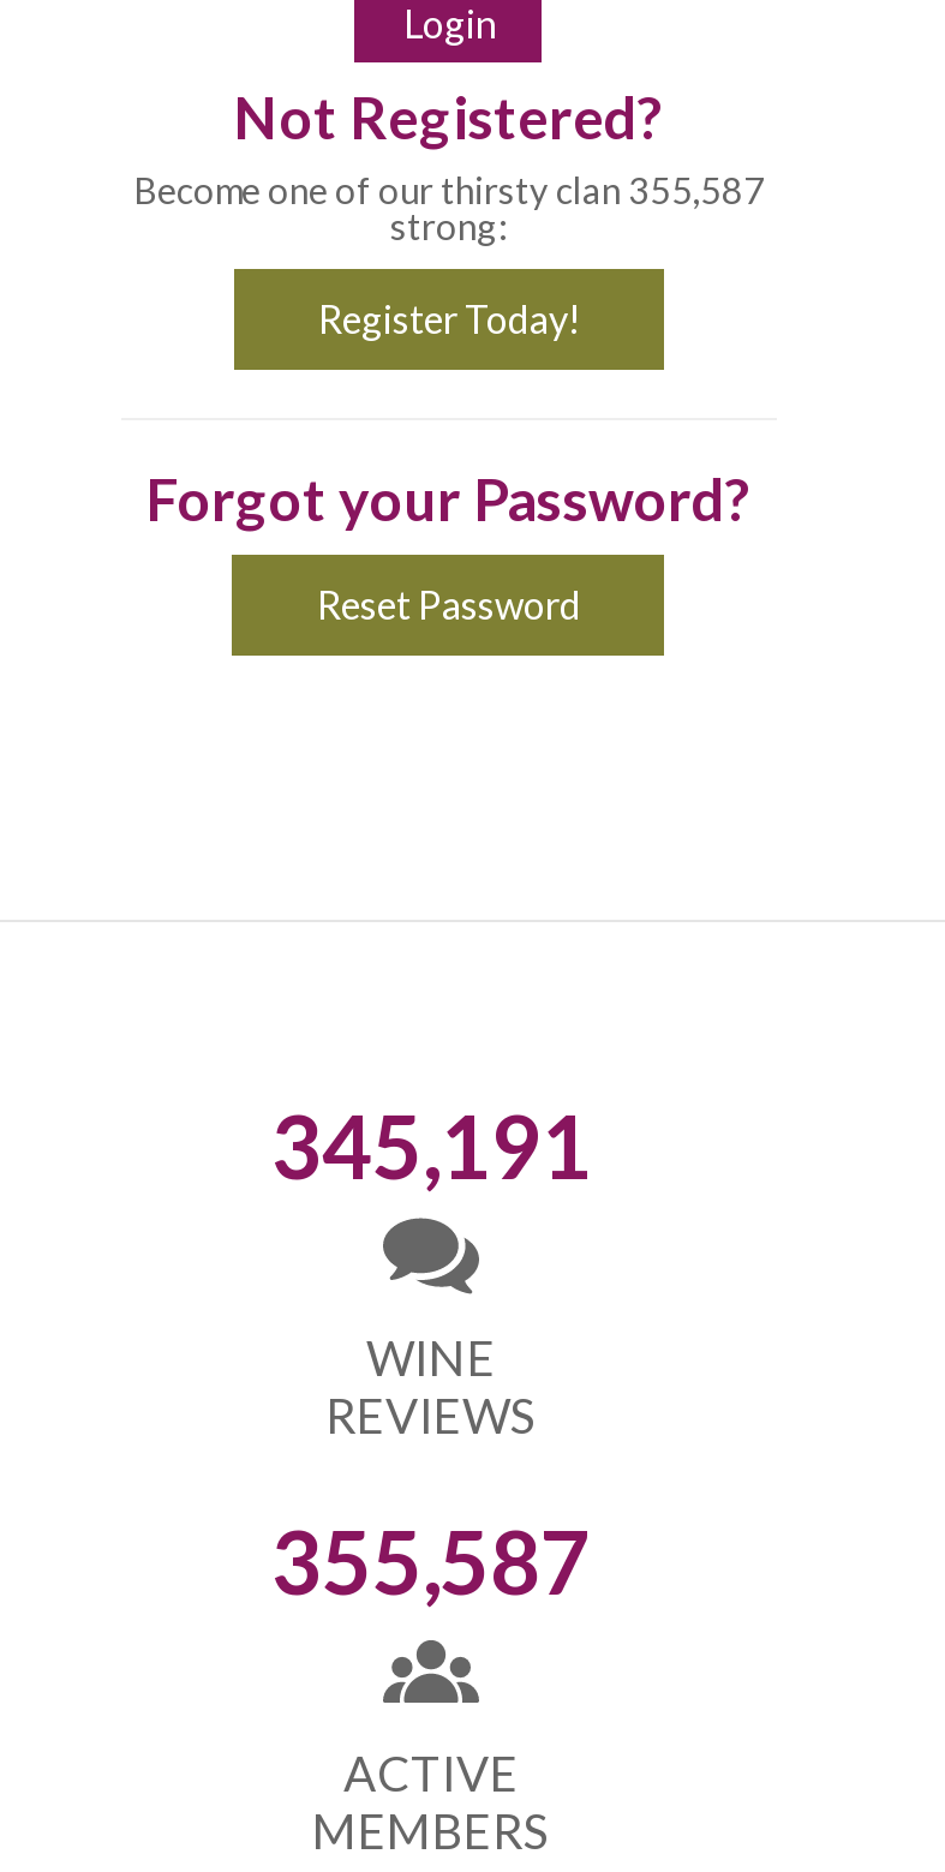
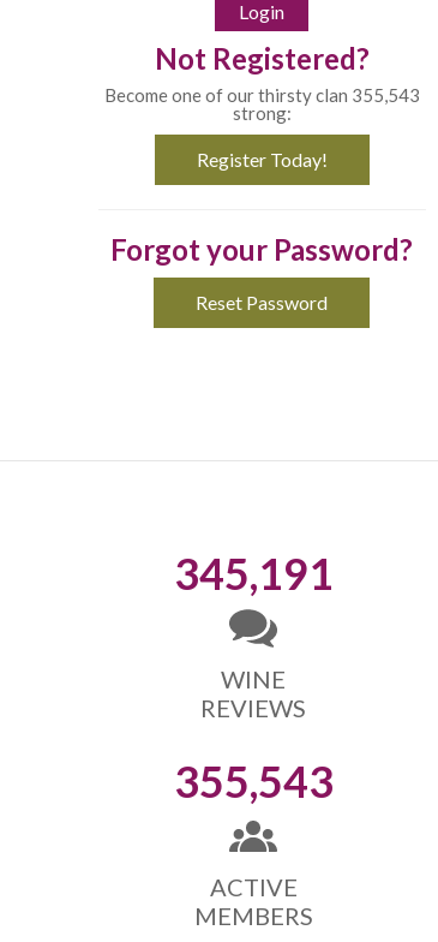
- Become one of our thirsty clan 355,587
+ Become one of our thirsty clan 355,543

- 355,587
+ 355,543
